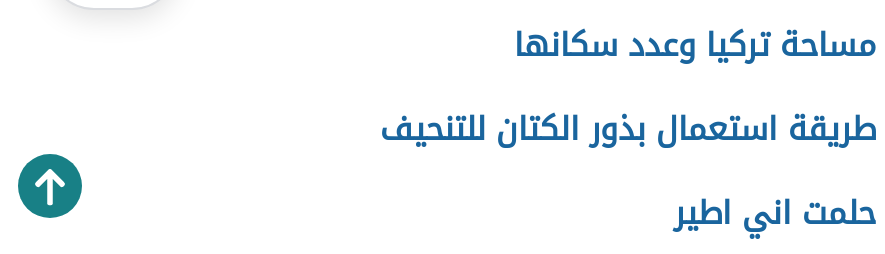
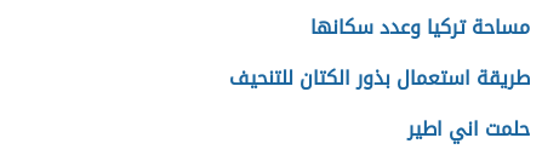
- [image]
